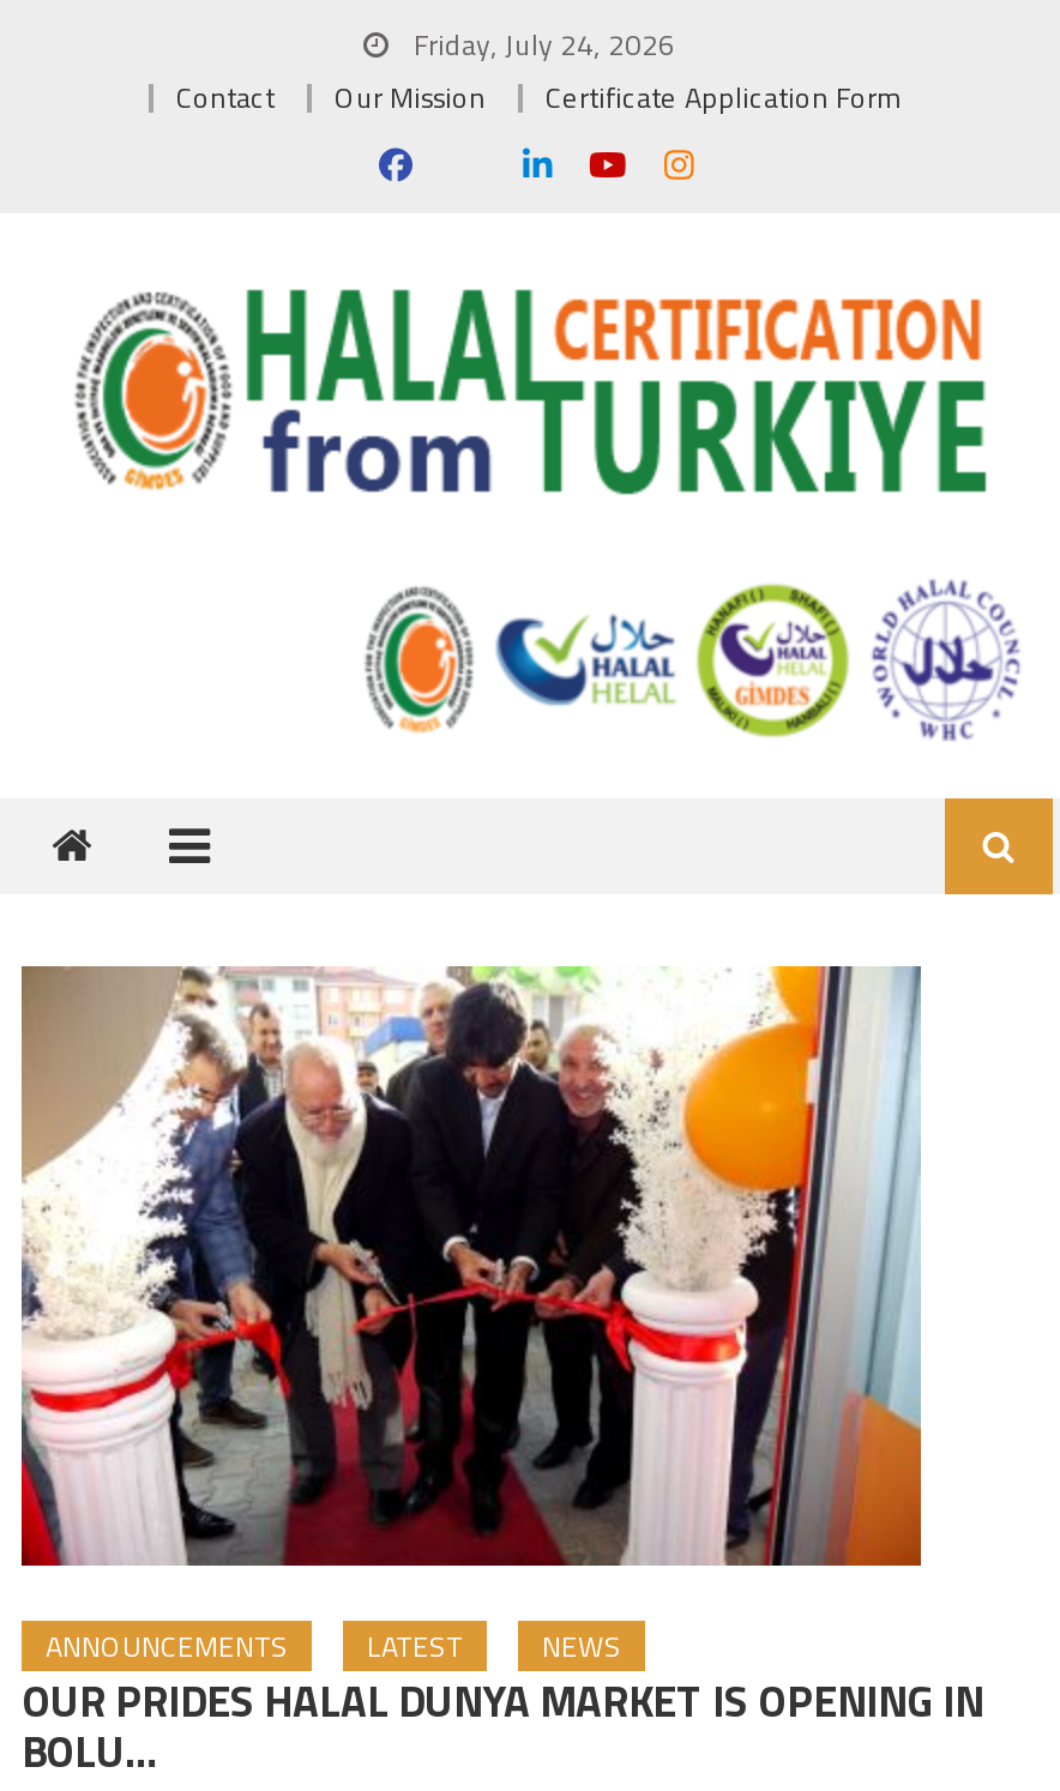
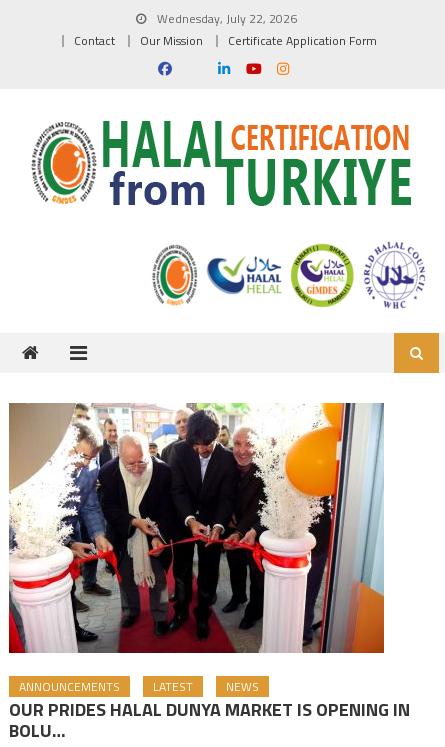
- Friday, July 24, 2026
+ Wednesday, July 22, 2026
